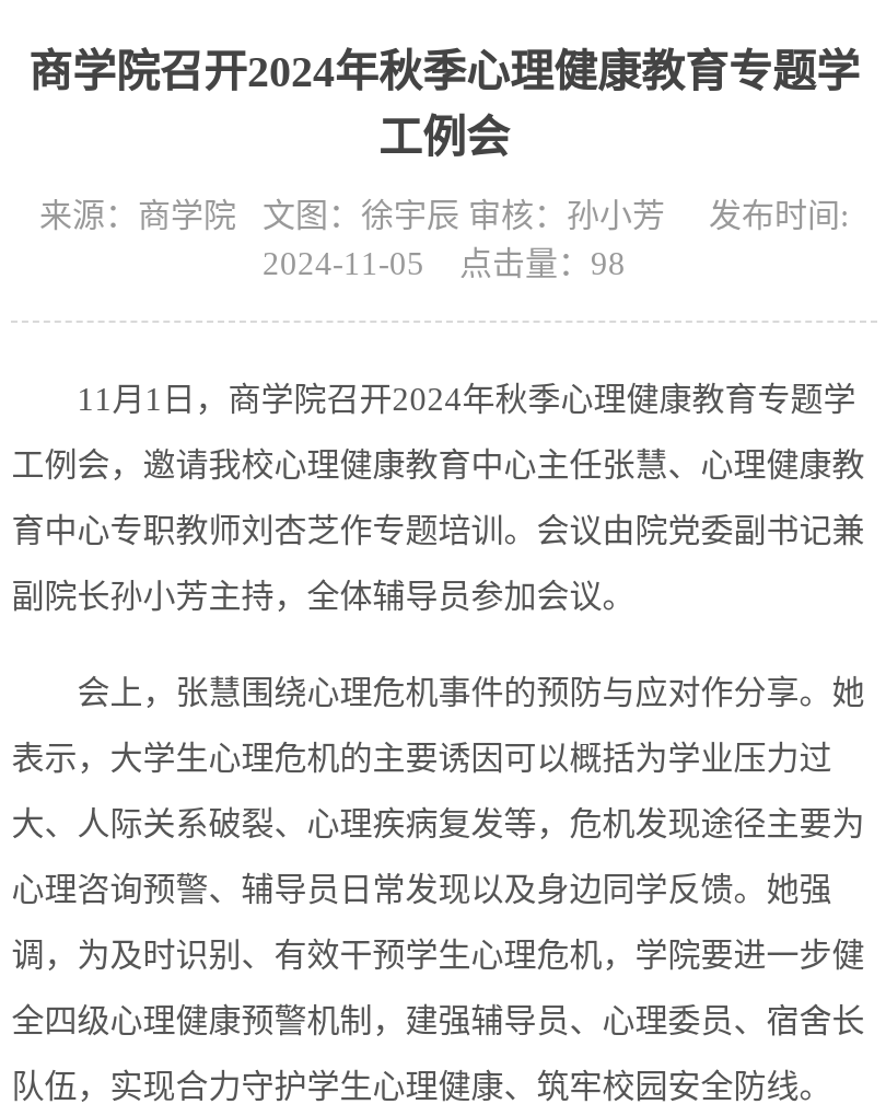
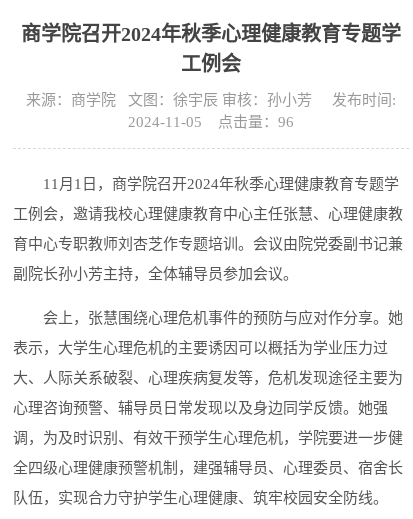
- 2024-11-05 点击量：98
+ 2024-11-05 点击量：96
